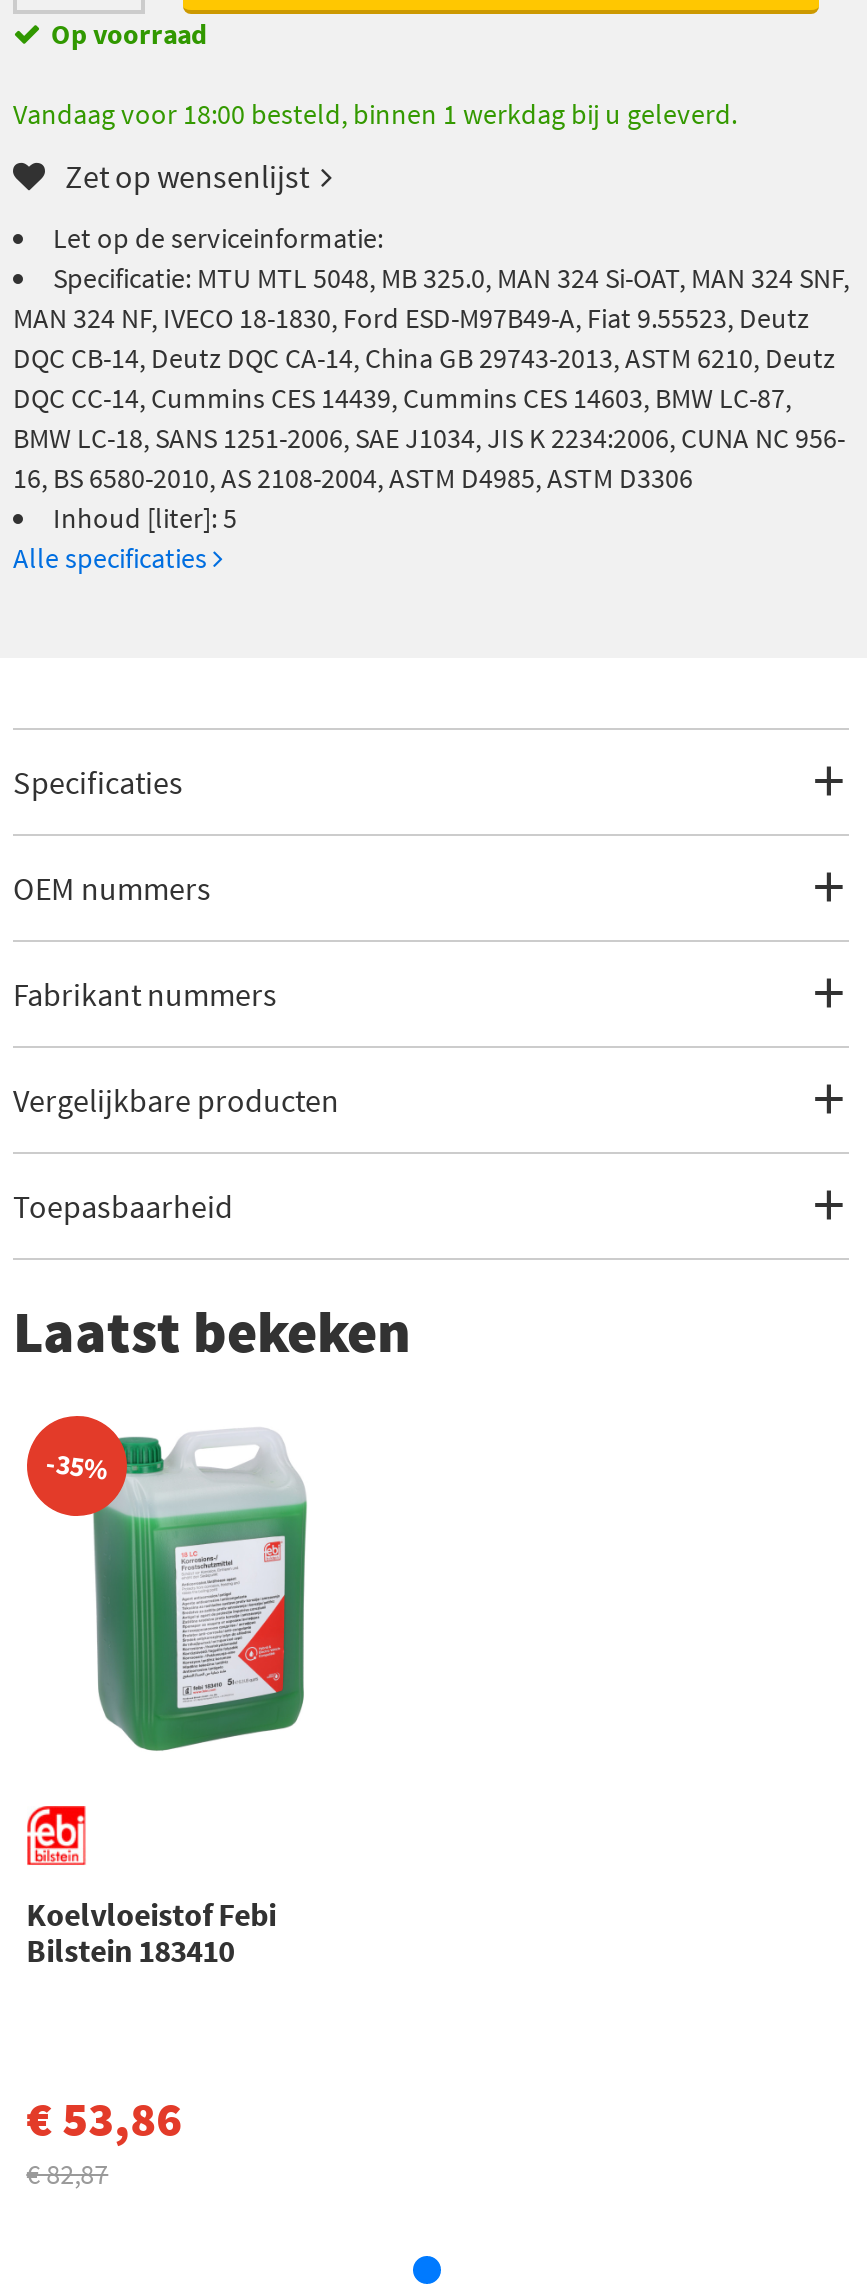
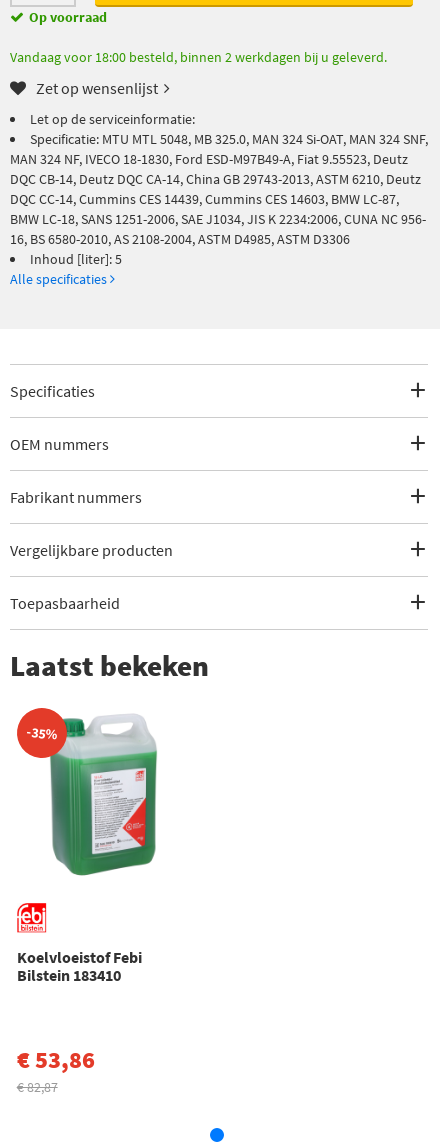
- Vandaag voor 18:00 besteld, binnen 1 werkdag bij u geleverd.
+ Vandaag voor 18:00 besteld, binnen 2 werkdagen bij u geleverd.
